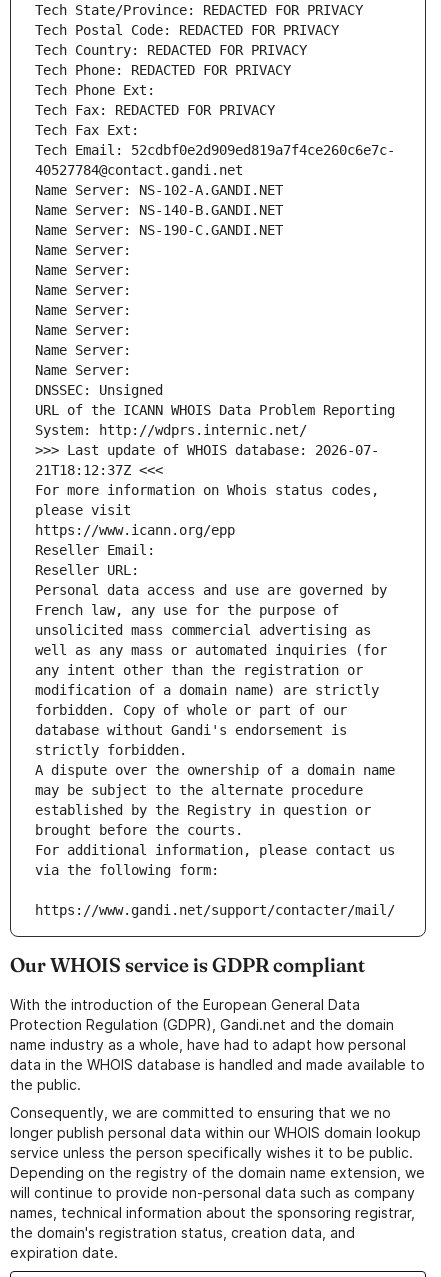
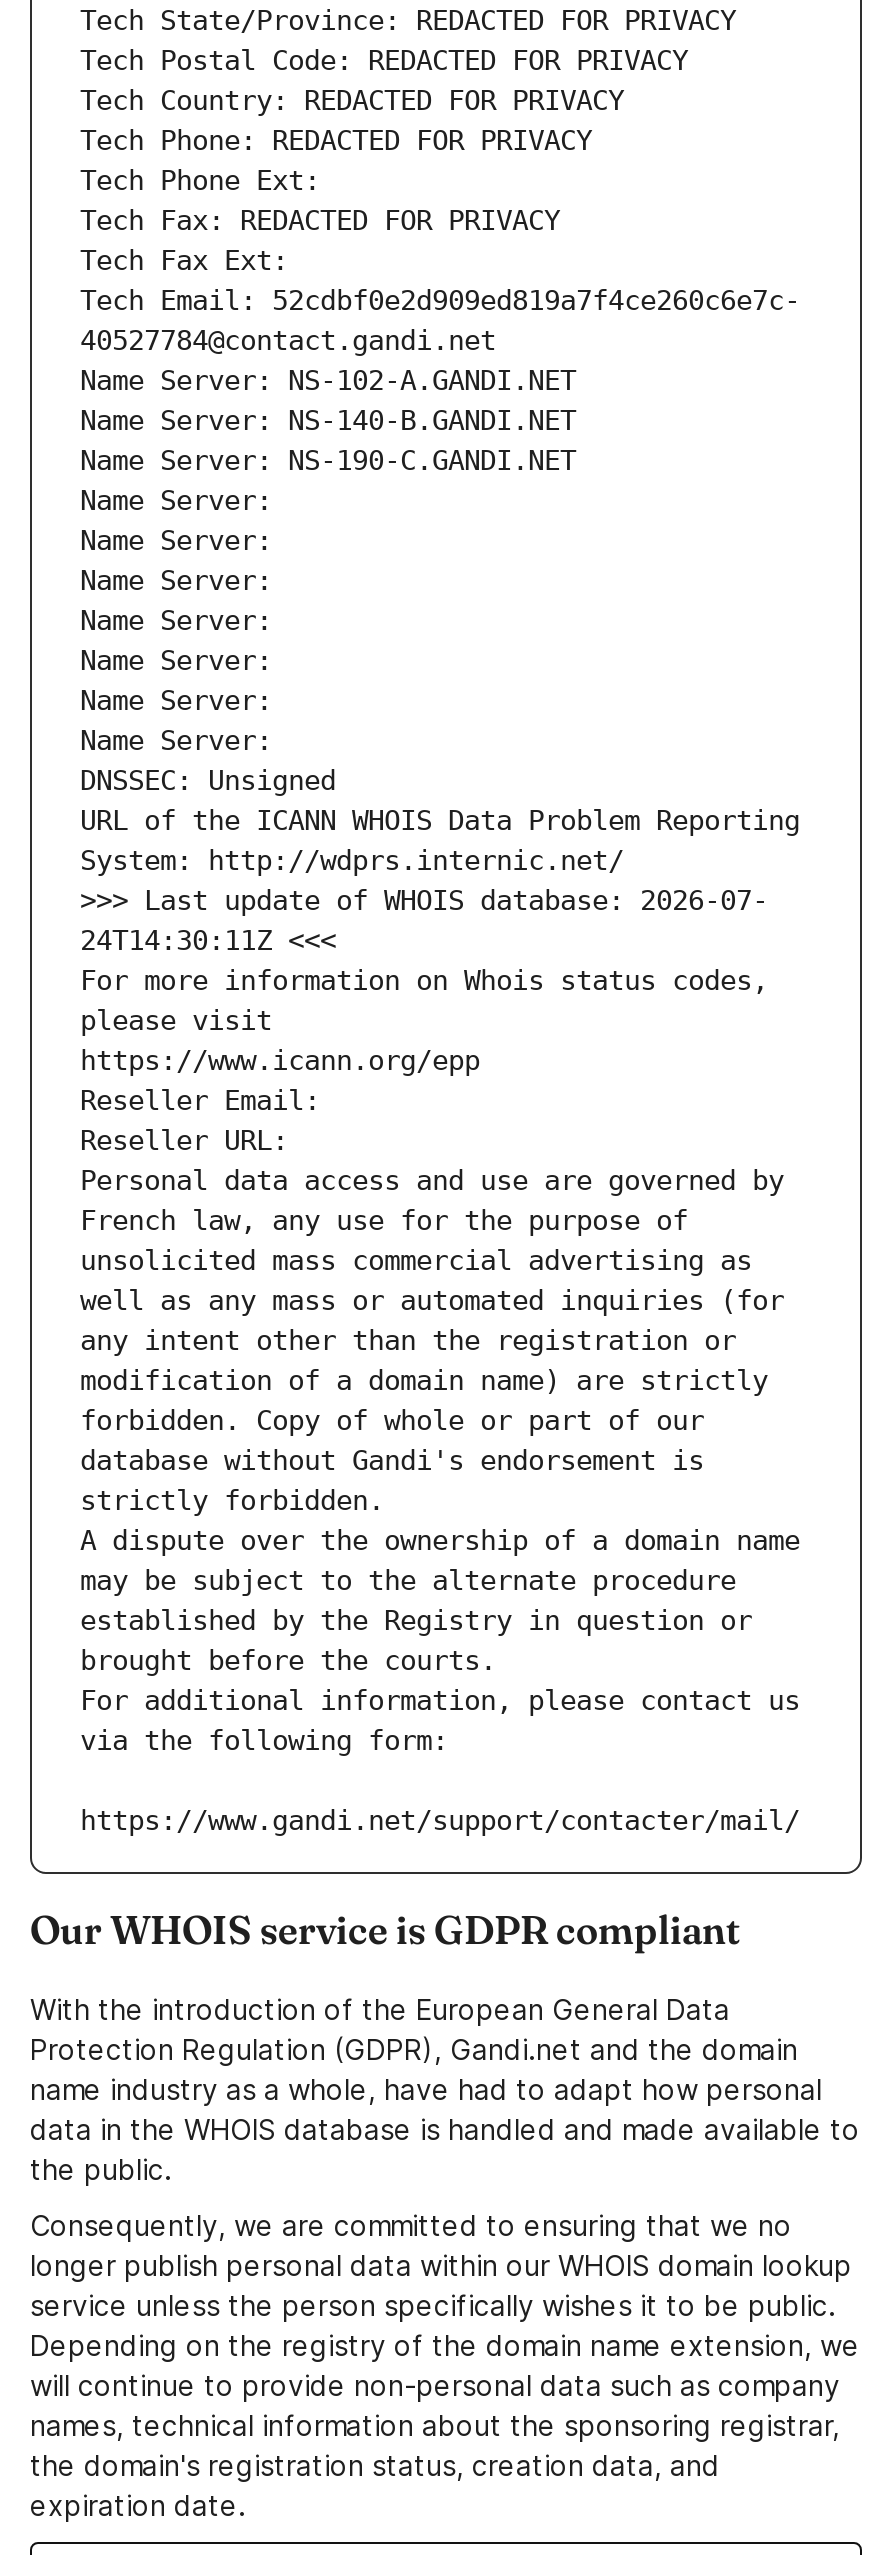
- 21T18:12:37Z <<<
+ 24T14:30:11Z <<<
